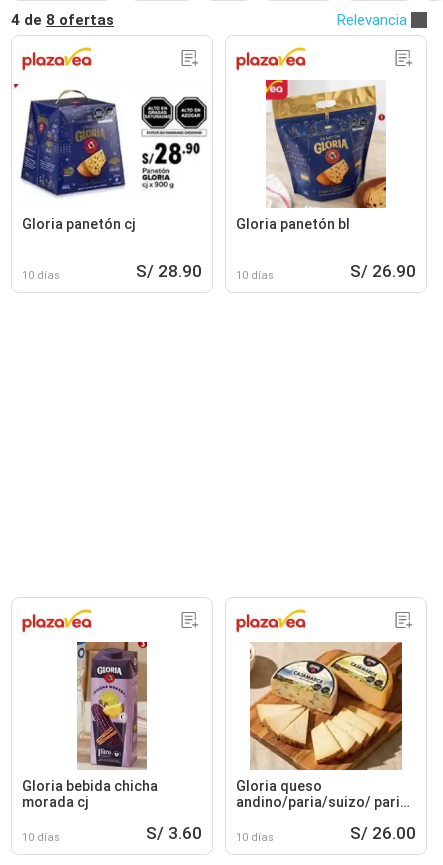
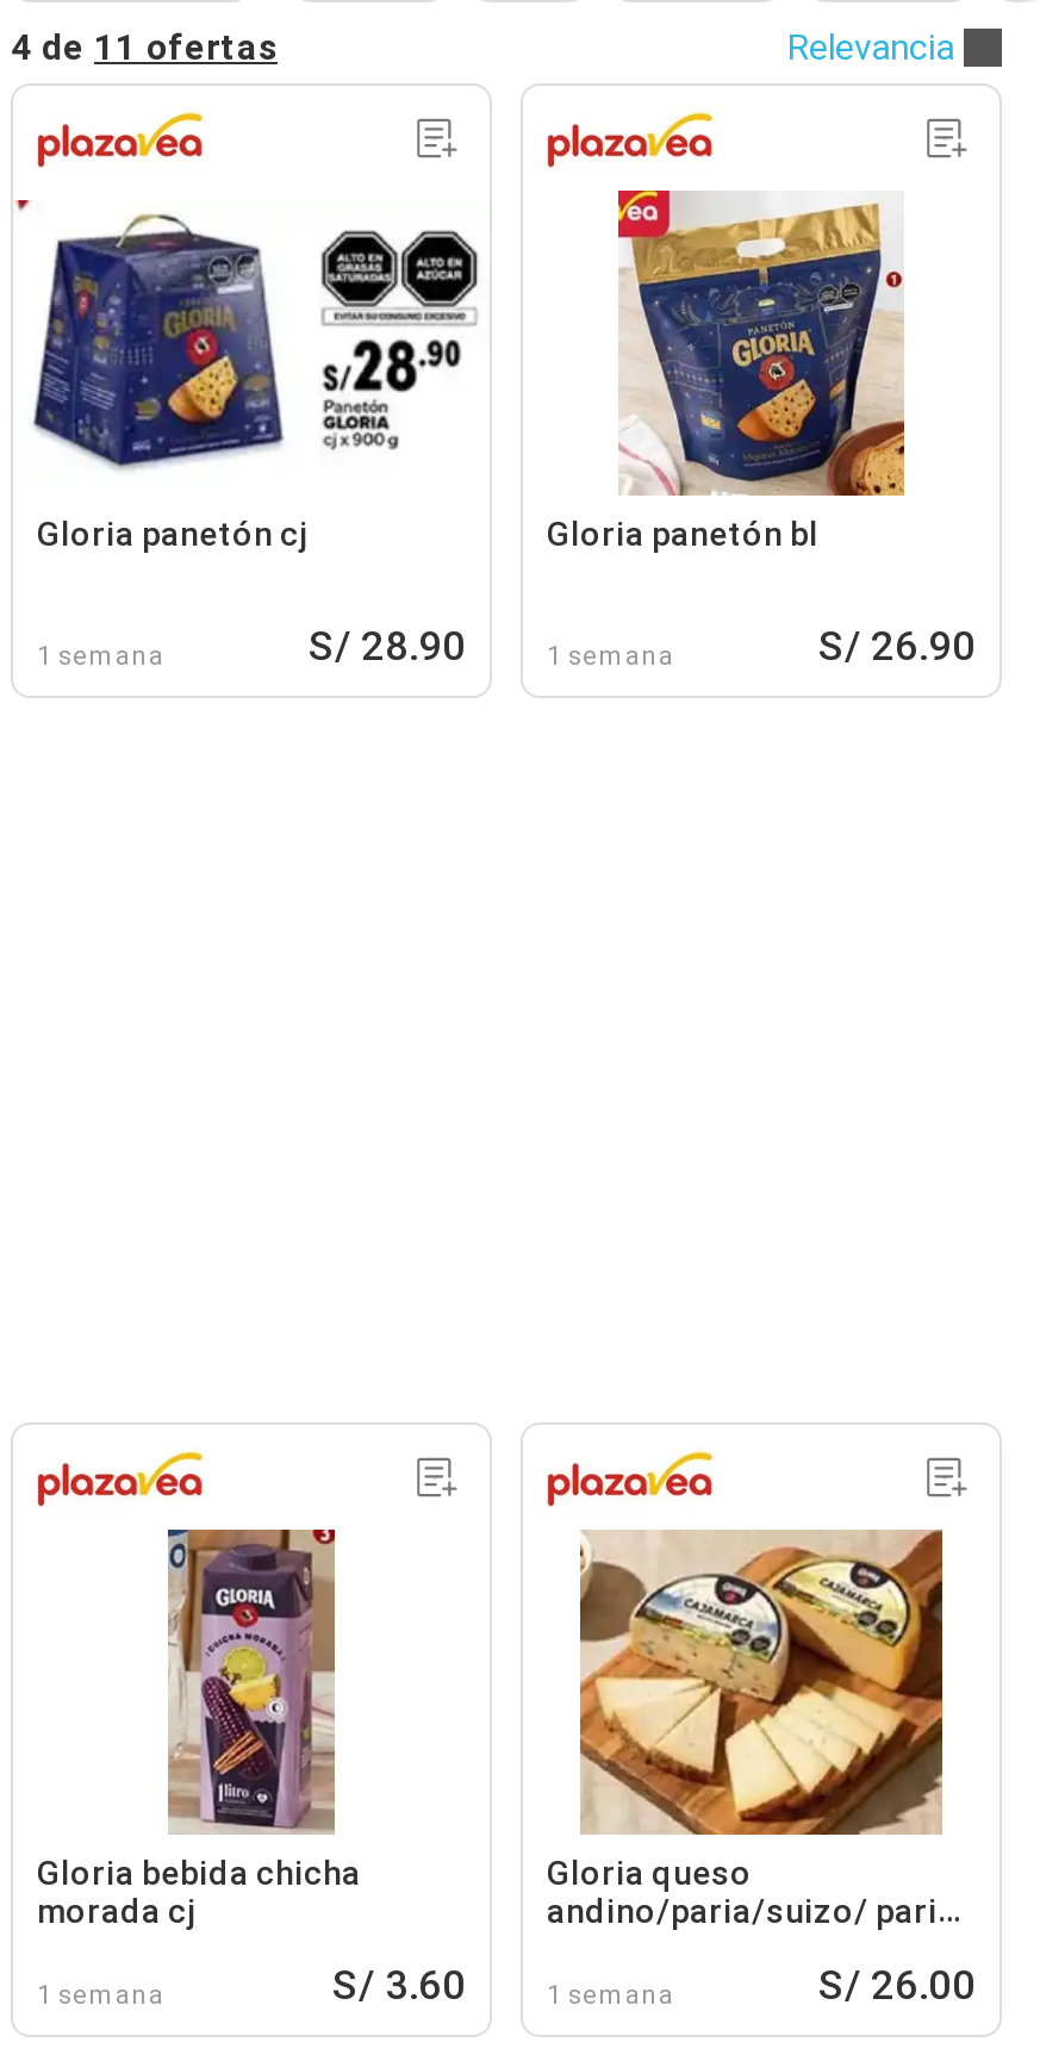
- 4 de 8 ofertas
+ 4 de 11 ofertas

- 10 días
+ 1 semana

- 10 días
+ 1 semana

- 10 días
+ 1 semana

- 10 días
+ 1 semana
